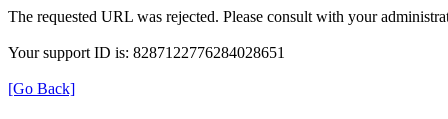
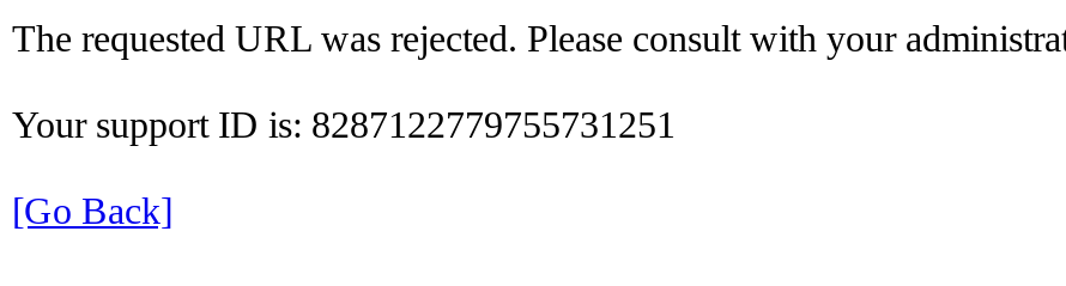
- Your support ID is: 8287122776284028651
+ Your support ID is: 8287122779755731251
